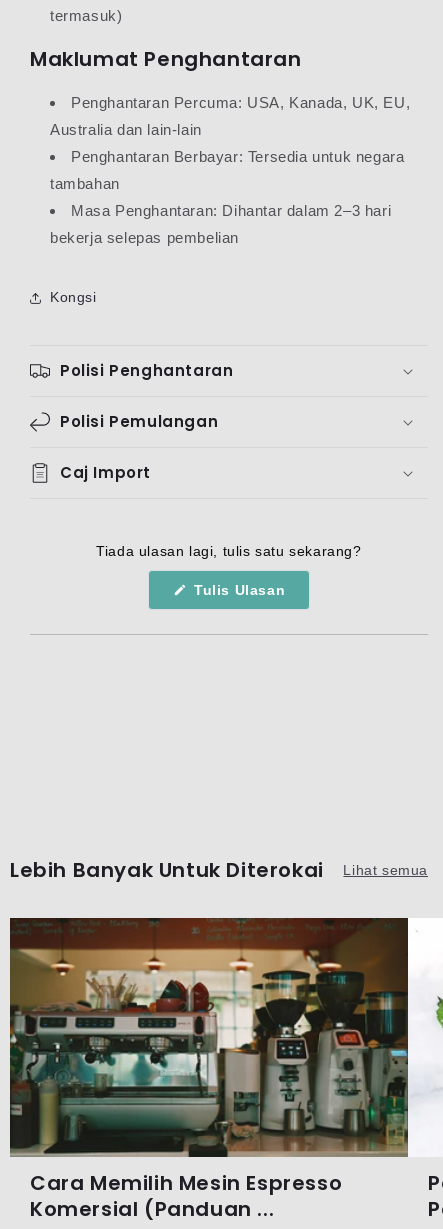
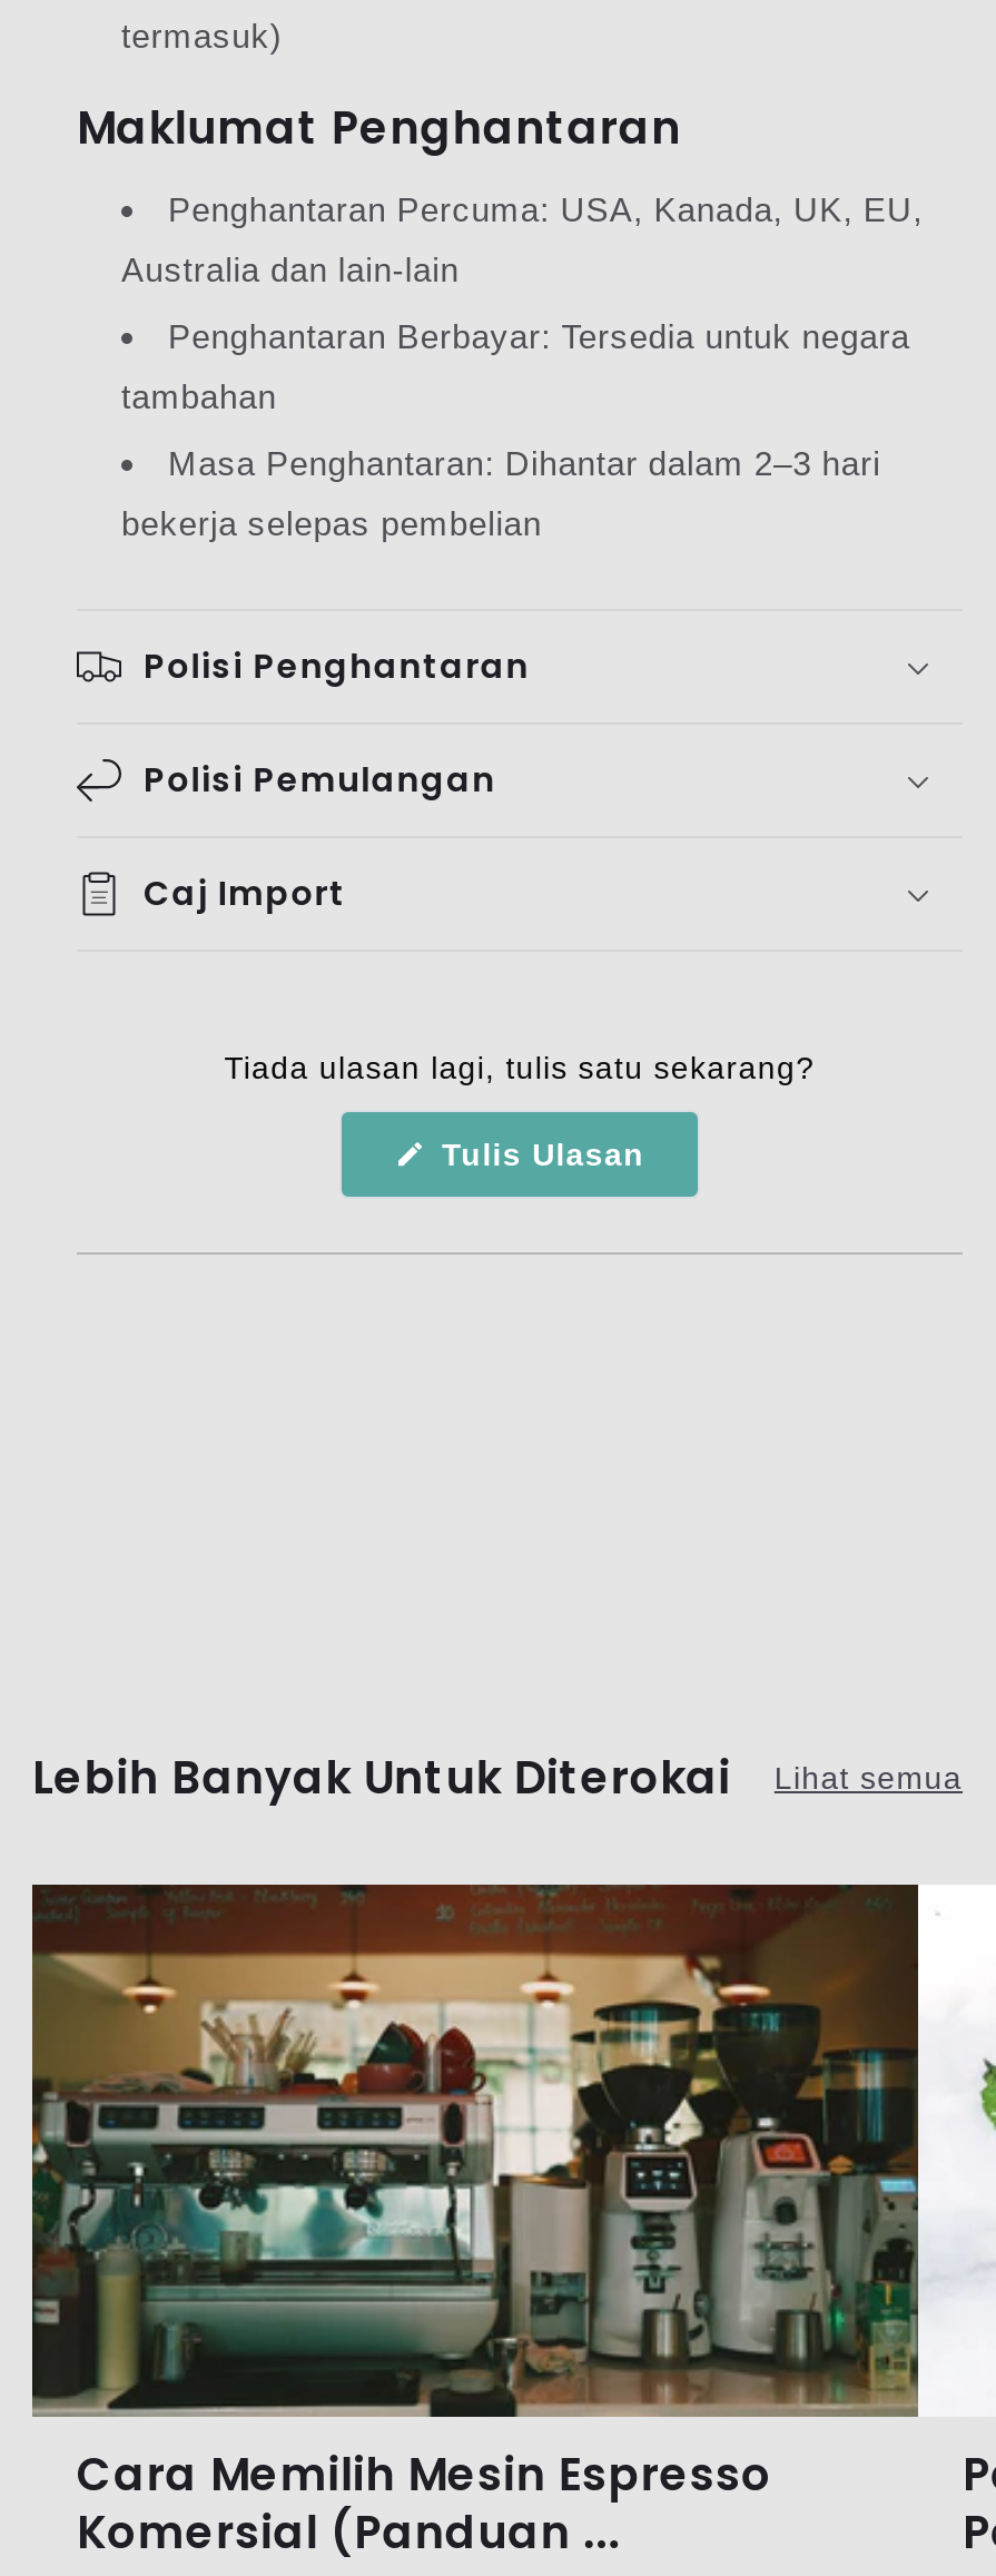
- Kongsi
